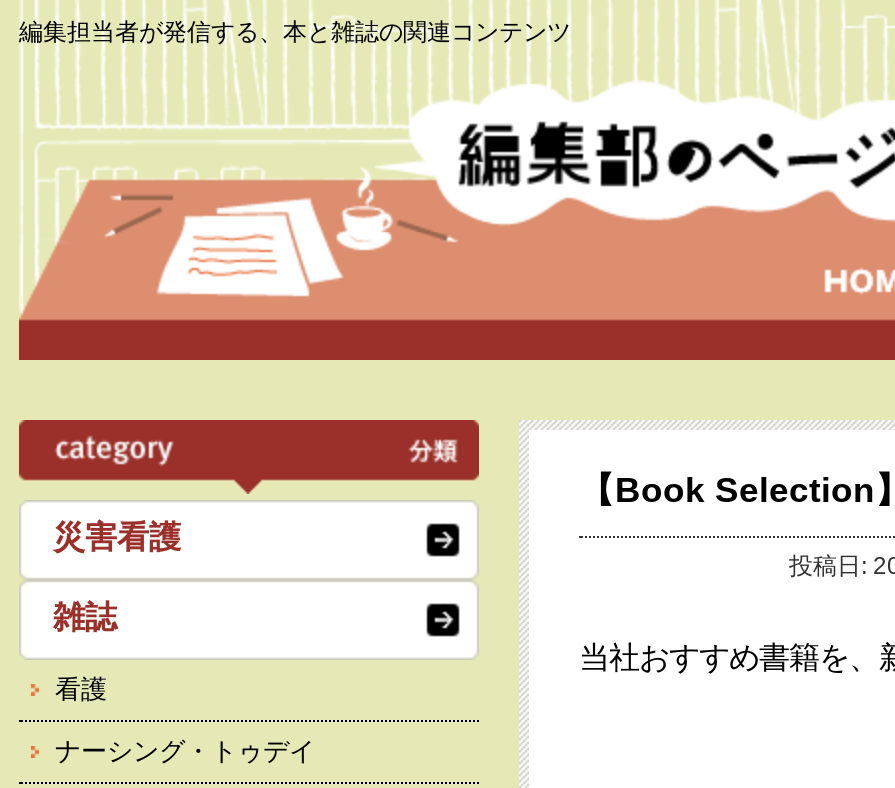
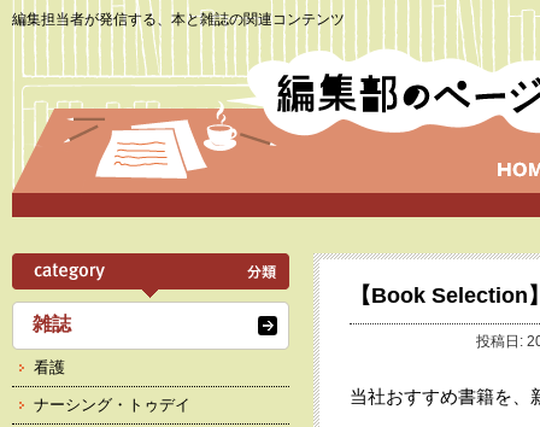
- 災害看護
